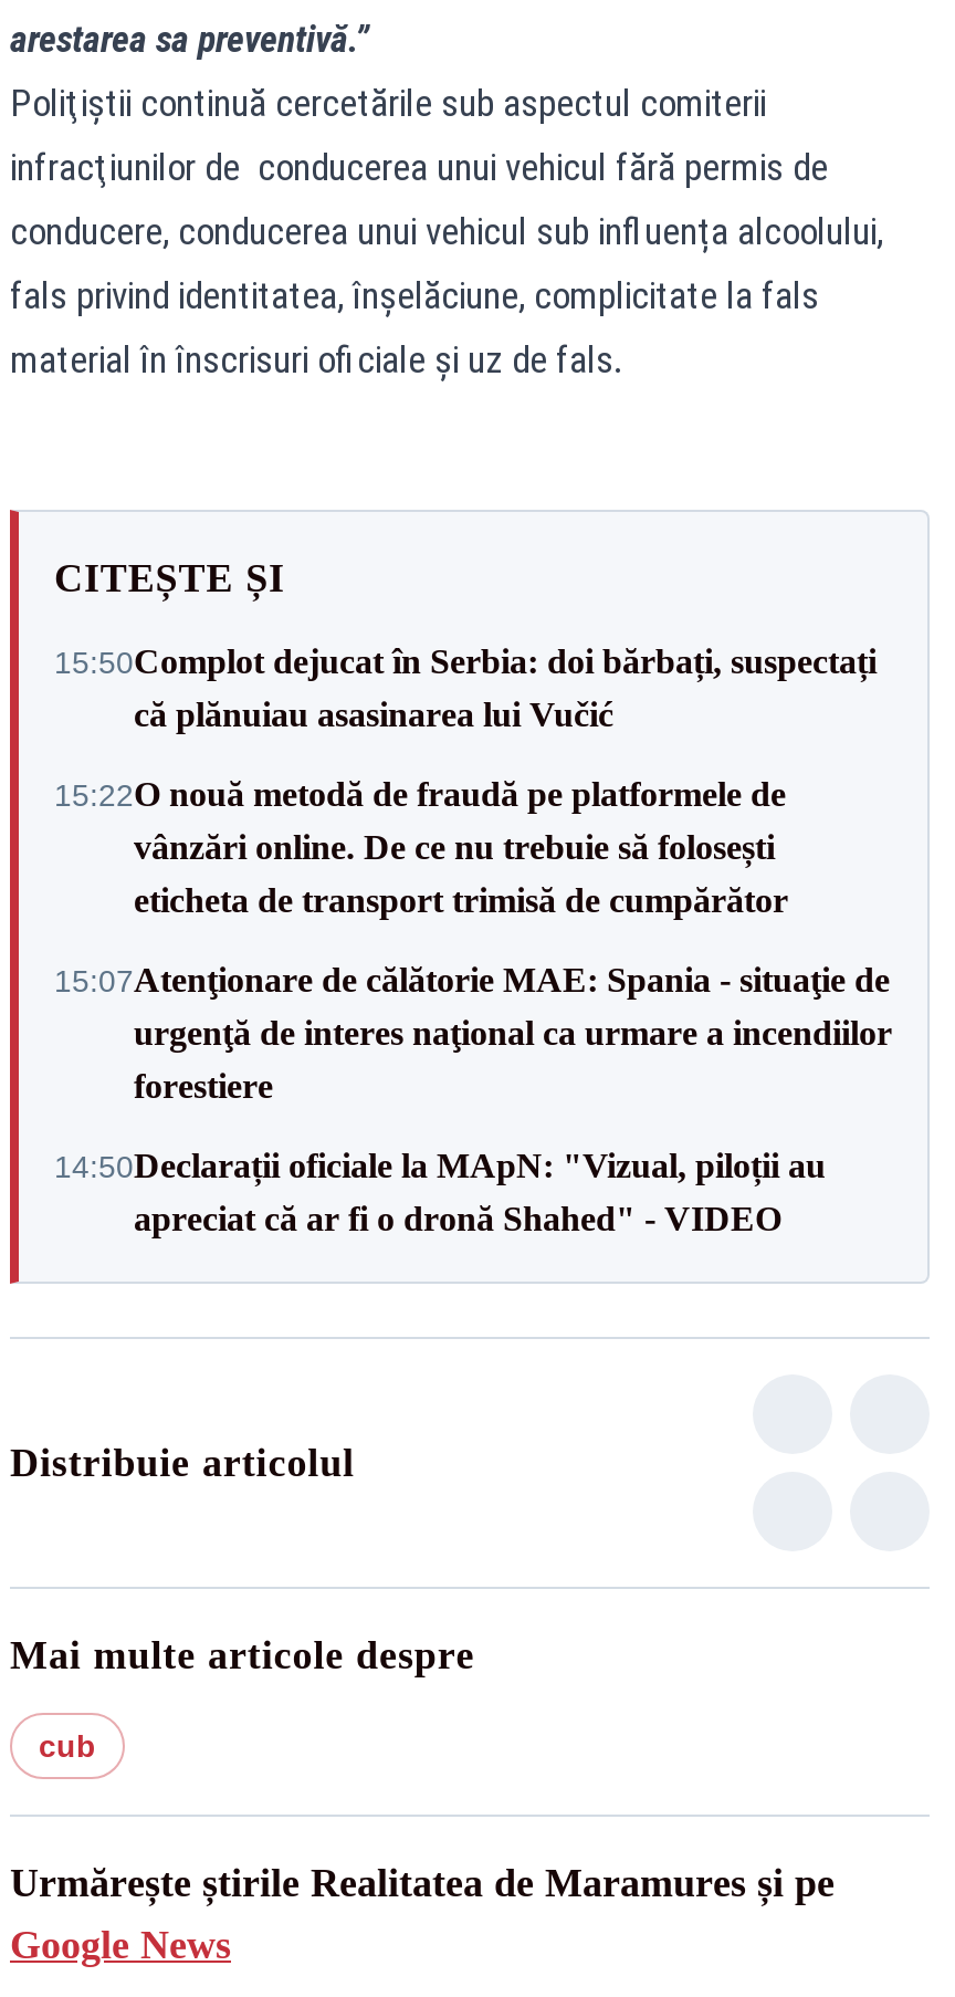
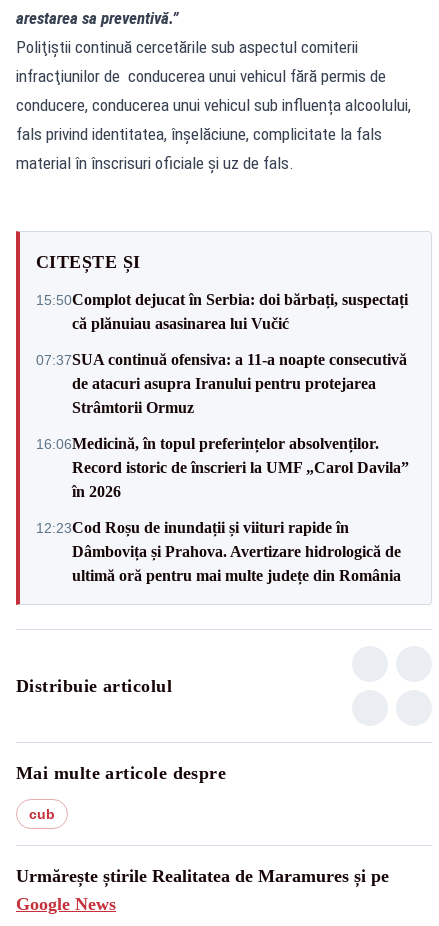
- 15:22O nouă metodă de fraudă pe platformele de
- vânzări online. De ce nu trebuie să folosești
- eticheta de transport trimisă de cumpărător
+ 07:37SUA continuă ofensiva: a 11-a noapte consecutivă
+ de atacuri asupra Iranului pentru protejarea
+ Strâmtorii Ormuz

- 15:07Atenţionare de călătorie MAE: Spania - situaţie de
- urgenţă de interes naţional ca urmare a incendiilor
- forestiere
+ 16:06Medicină, în topul preferințelor absolvenților.
+ Record istoric de înscrieri la UMF „Carol Davila”
+ în 2026

- 14:50Declarații oficiale la MApN: "Vizual, piloții au
- apreciat că ar fi o dronă Shahed" - VIDEO
+ 12:23Cod Roșu de inundații și viituri rapide în
+ Dâmbovița și Prahova. Avertizare hidrologică de
+ ultimă oră pentru mai multe județe din România
